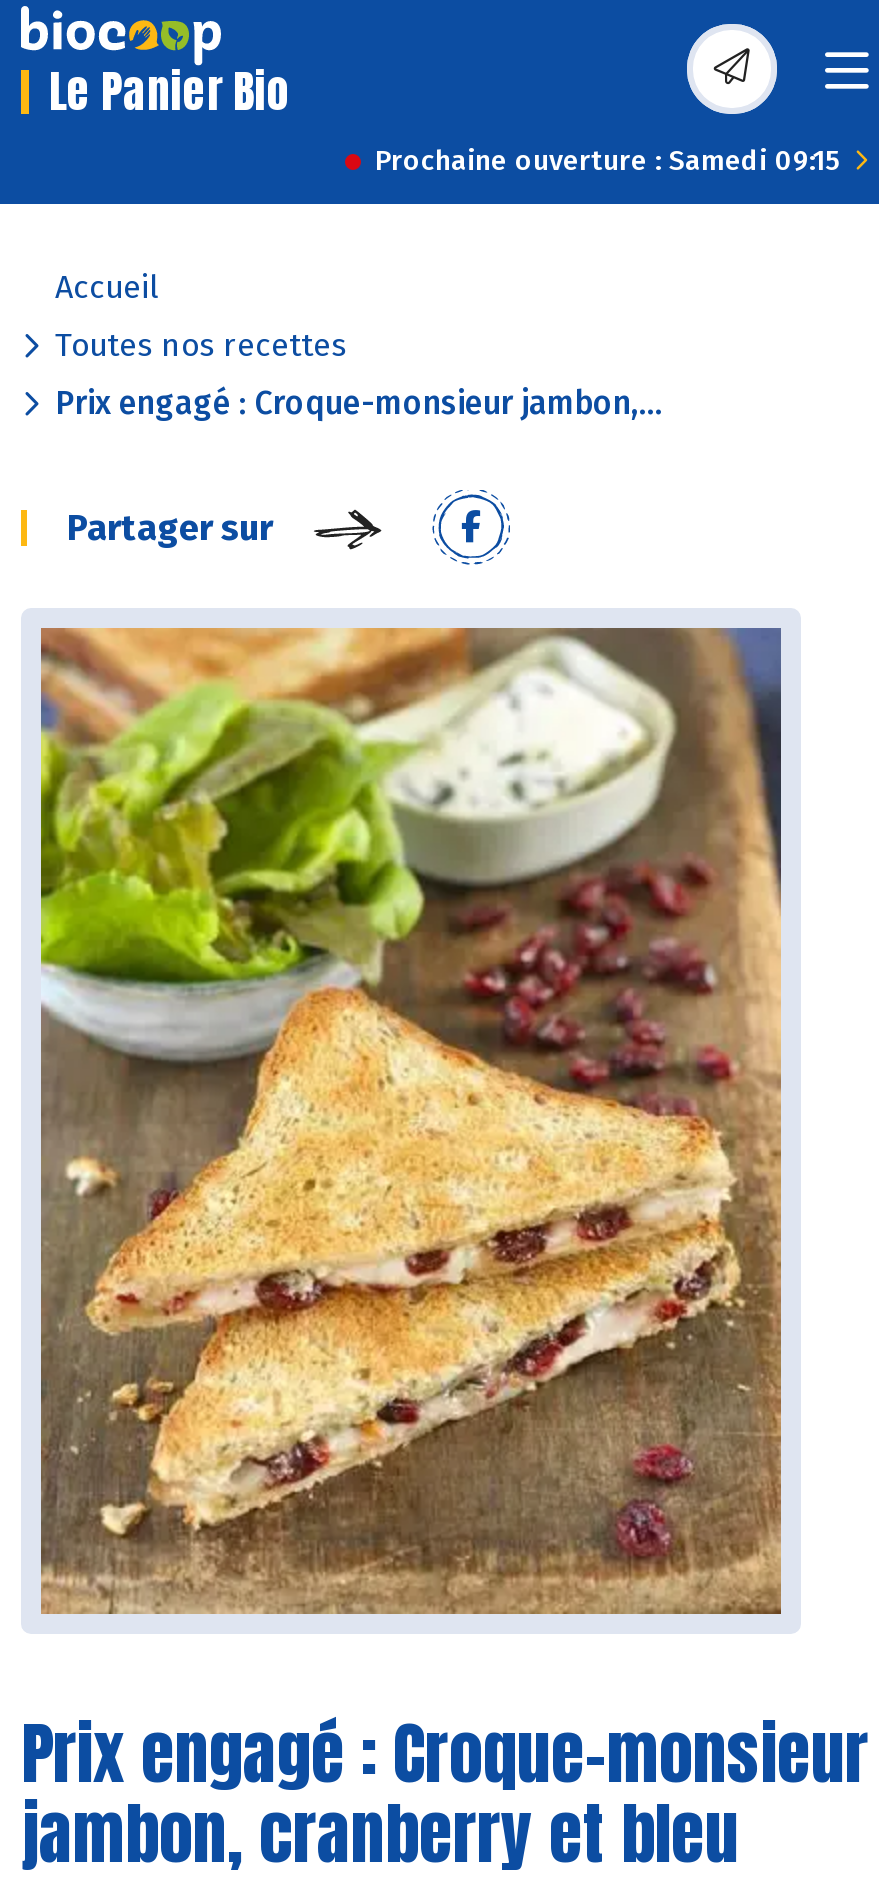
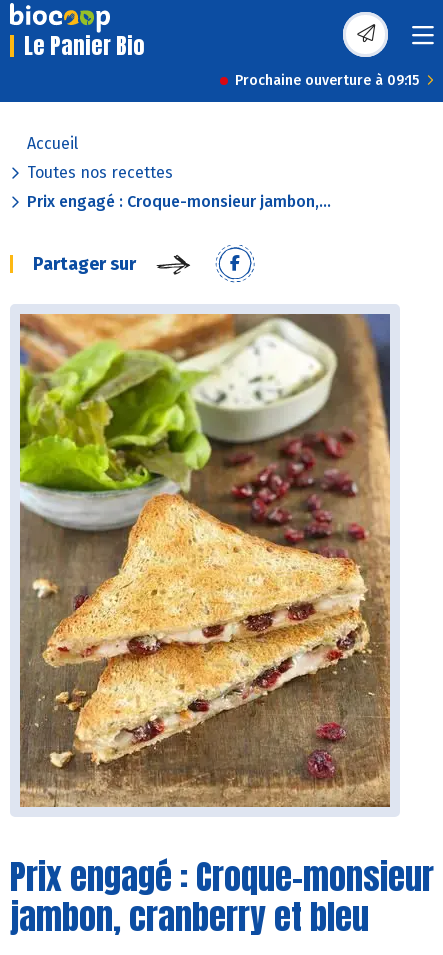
- Prochaine ouverture : Samedi 09:15
+ Prochaine ouverture à 09:15
